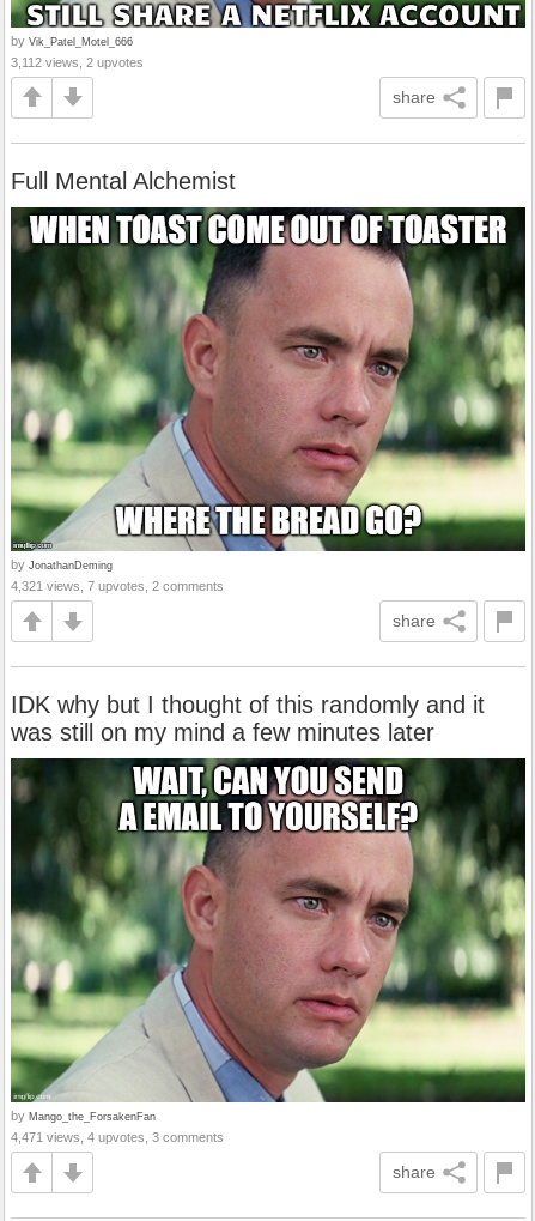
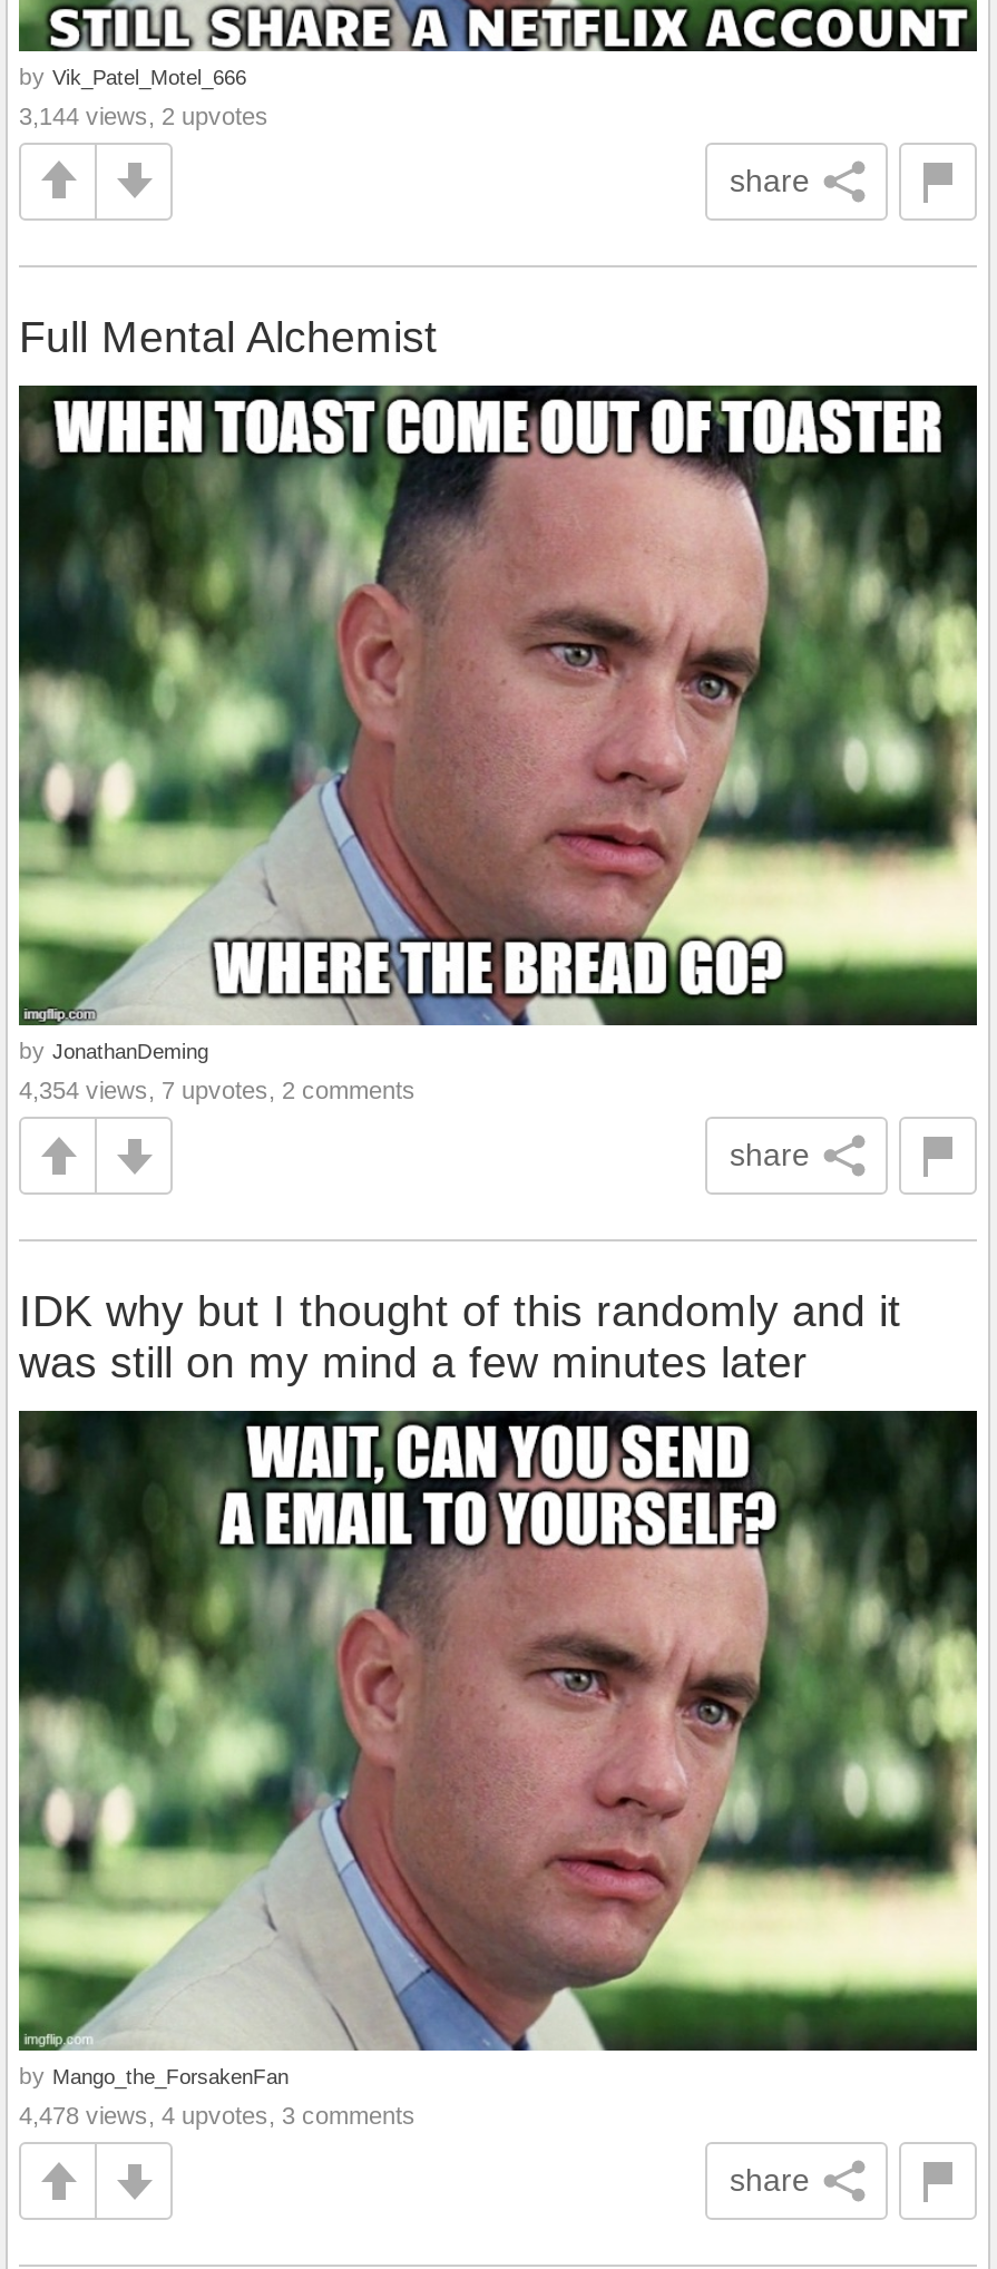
- 3,112 views, 2 upvotes
+ 3,144 views, 2 upvotes

- 4,321 views, 7 upvotes, 2 comments
+ 4,354 views, 7 upvotes, 2 comments

- 4,471 views, 4 upvotes, 3 comments
+ 4,478 views, 4 upvotes, 3 comments
